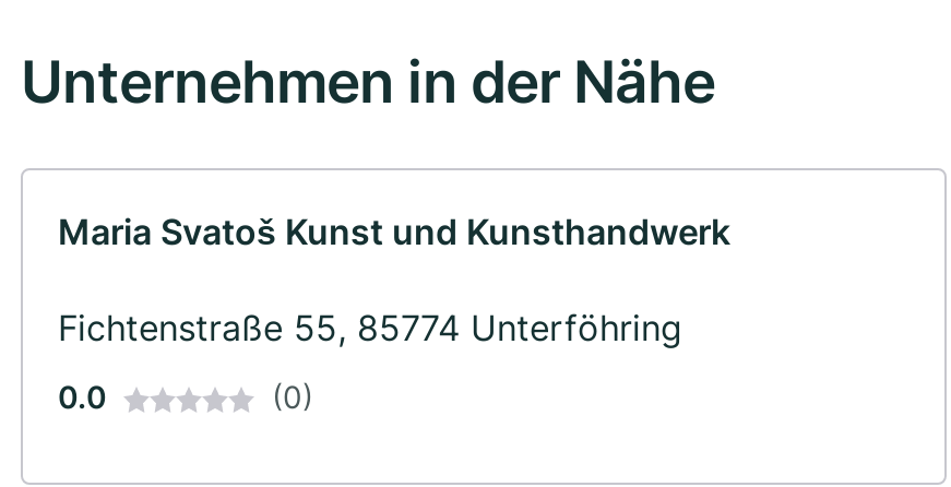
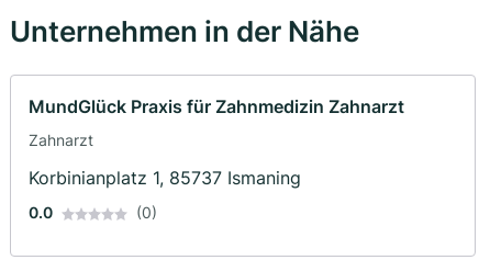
- Maria Svatoš Kunst und Kunsthandwerk
- Fichtenstraße 55, 85774 Unterföhring
+ MundGlück Praxis für Zahnmedizin Zahnarzt
+ Zahnarzt
+ Korbinianplatz 1, 85737 Ismaning
